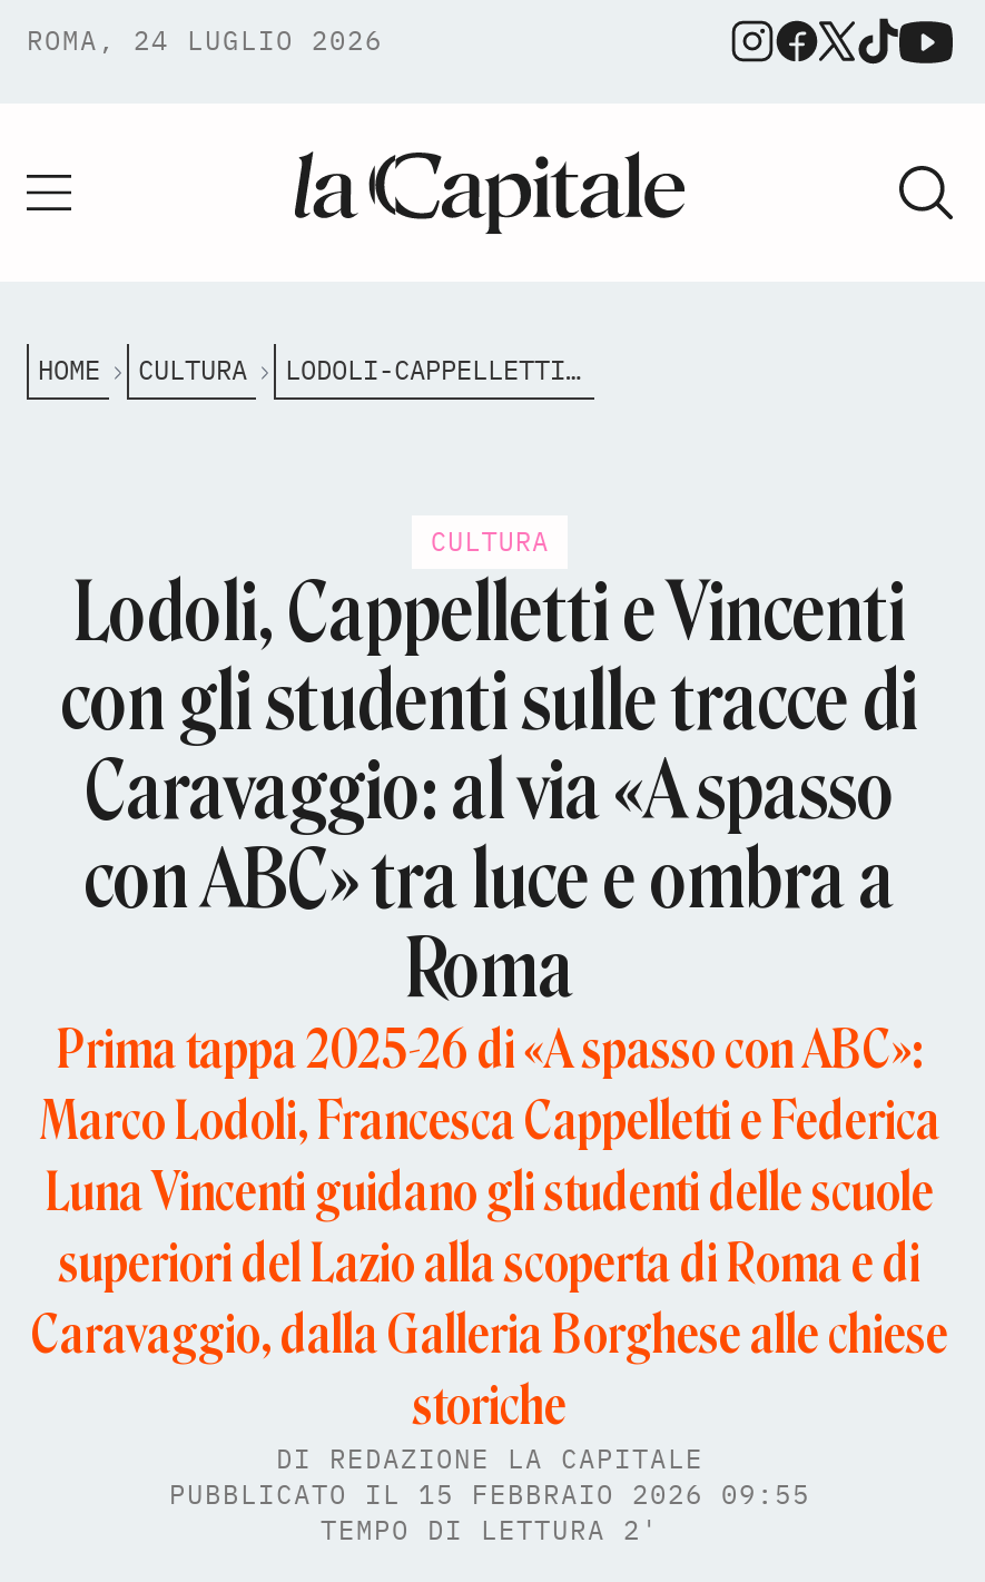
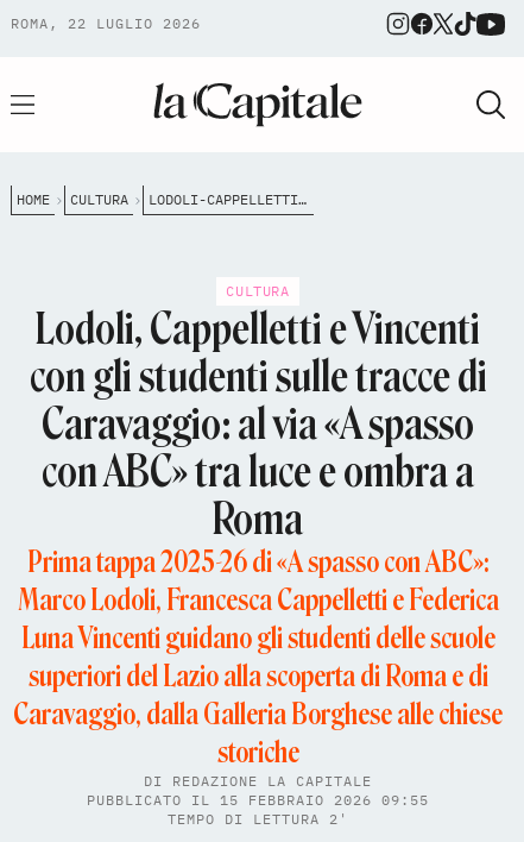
- ROMA, 24 LUGLIO 2026
+ ROMA, 22 LUGLIO 2026
